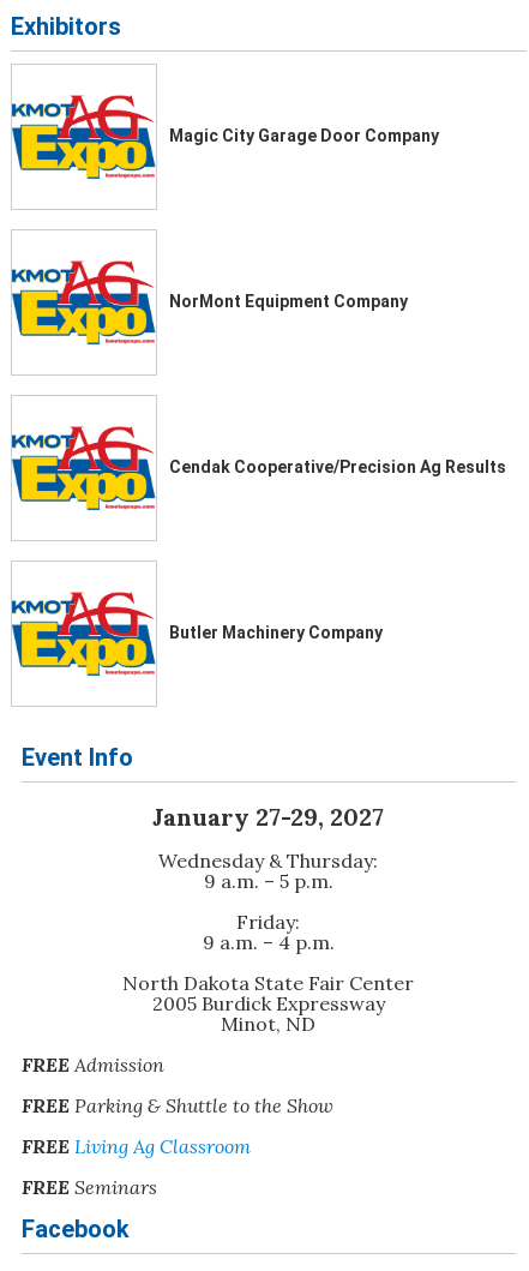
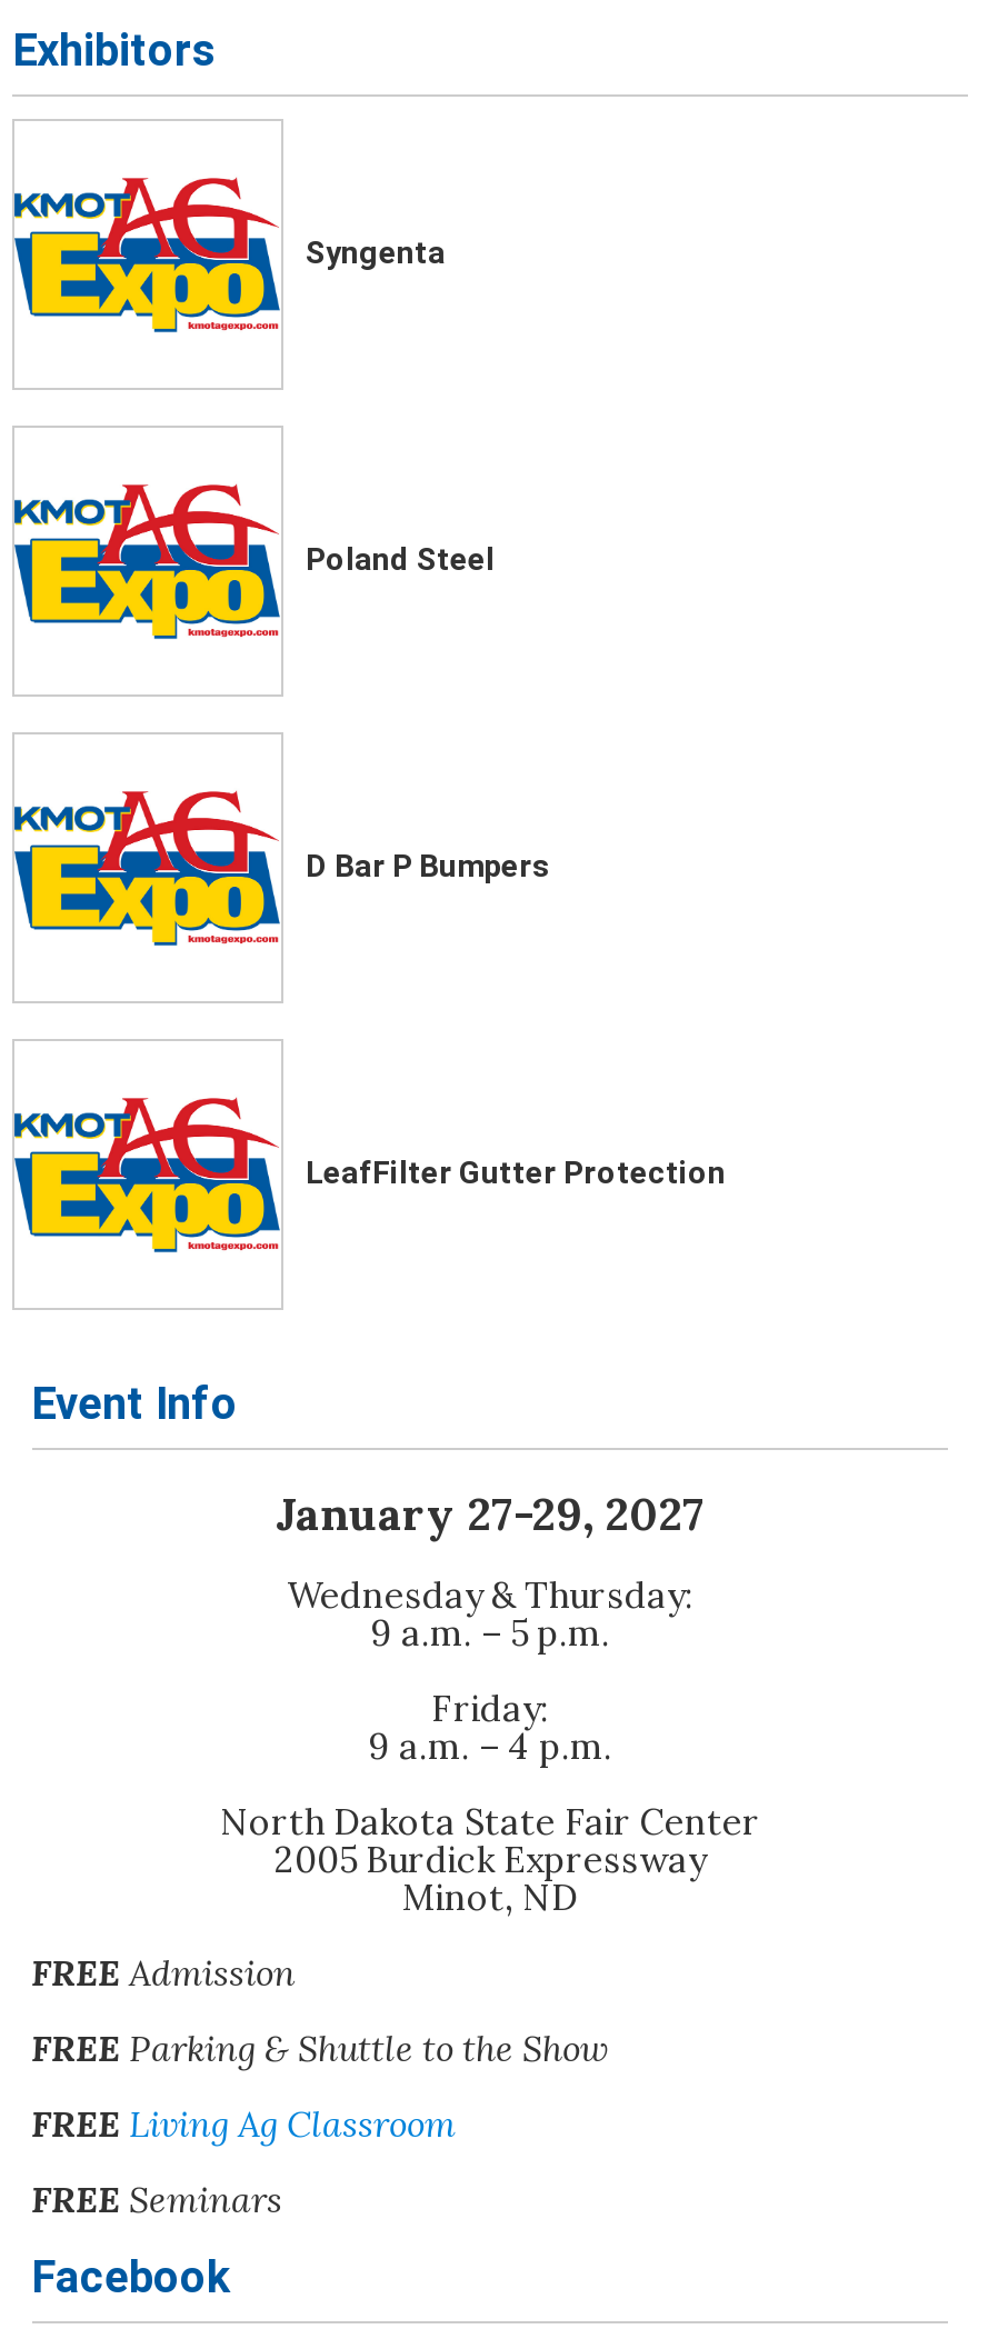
- Magic City Garage Door Company
+ Syngenta

- NorMont Equipment Company
+ Poland Steel

- Cendak Cooperative/Precision Ag Results
+ D Bar P Bumpers

- Butler Machinery Company
+ LeafFilter Gutter Protection
